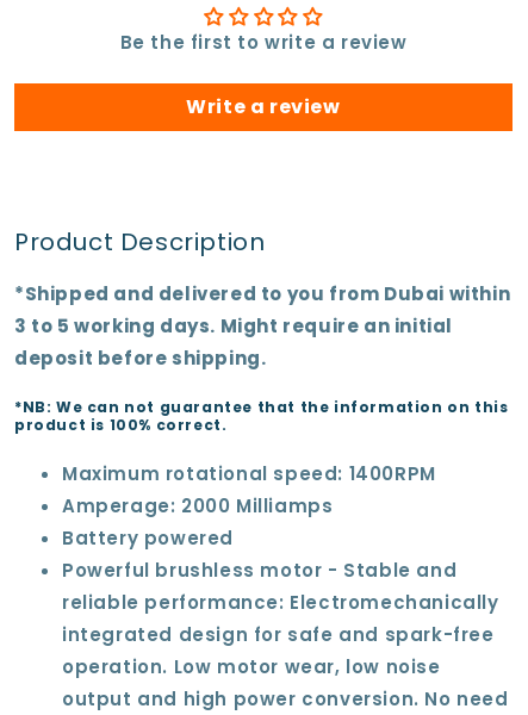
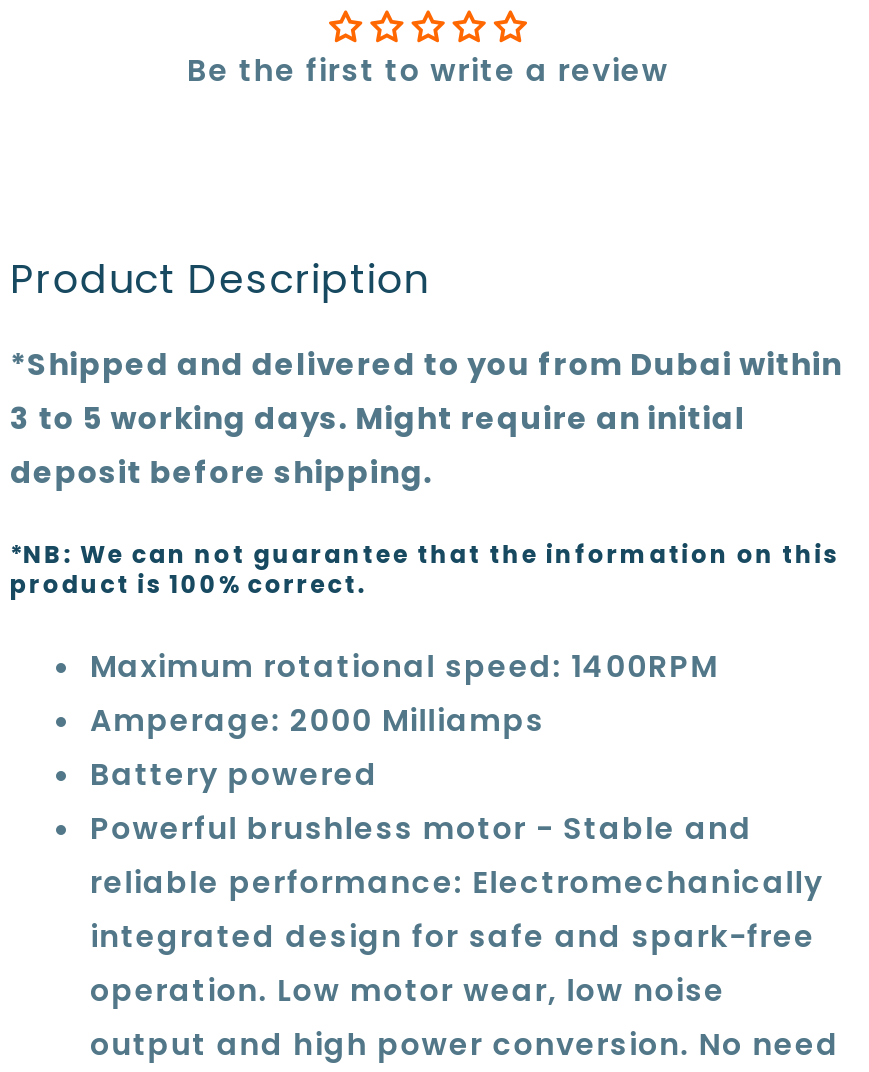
- Write a review
